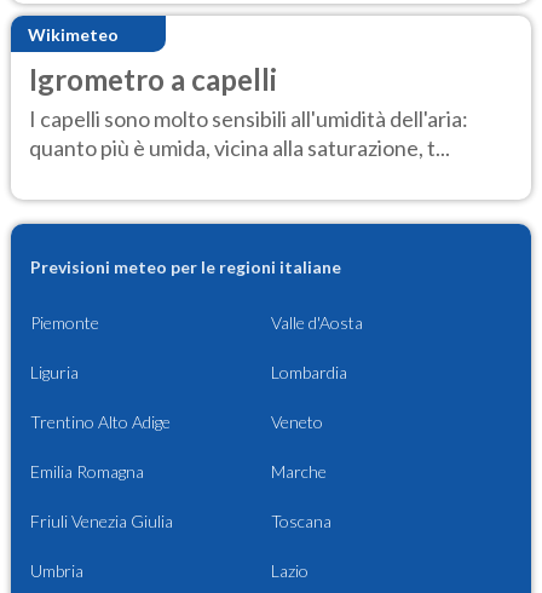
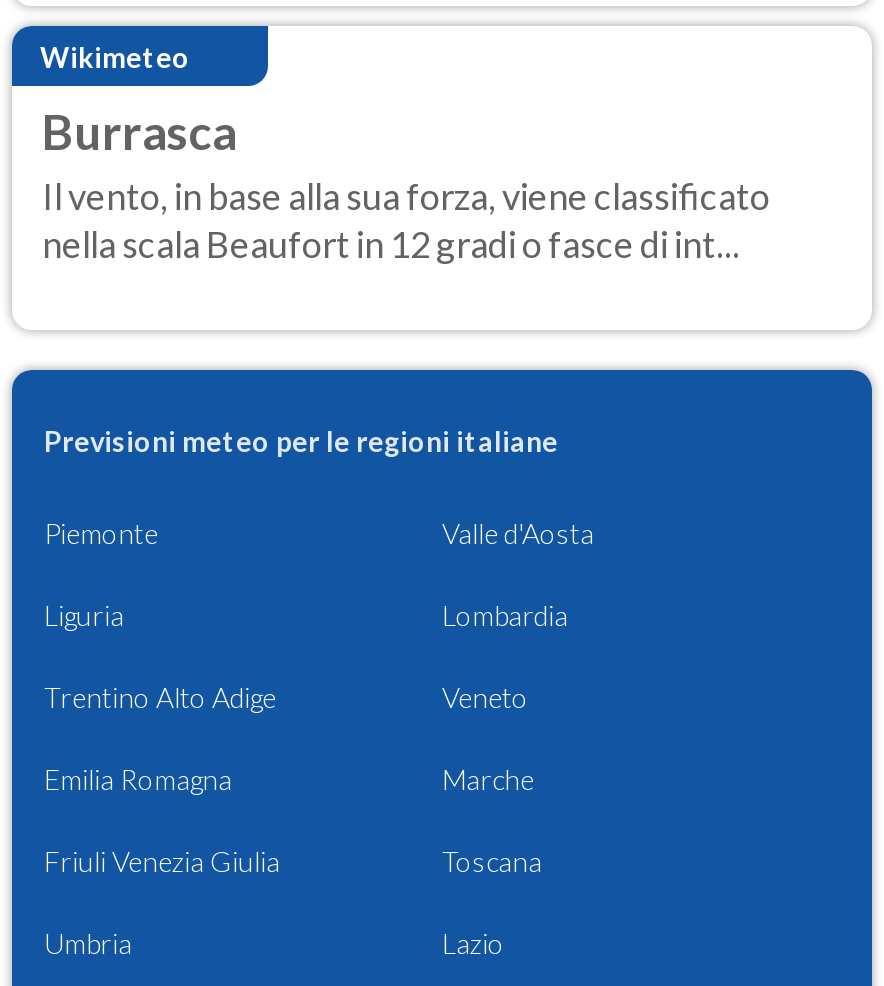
- Igrometro a capelli
- I capelli sono molto sensibili all'umidità dell'aria:
- quanto più è umida, vicina alla saturazione, t...
+ Burrasca
+ Il vento, in base alla sua forza, viene classificato
+ nella scala Beaufort in 12 gradi o fasce di int...
